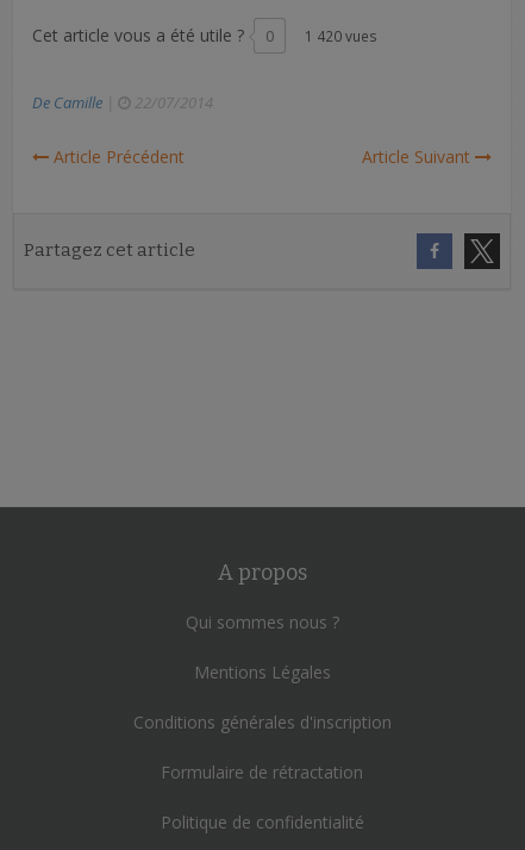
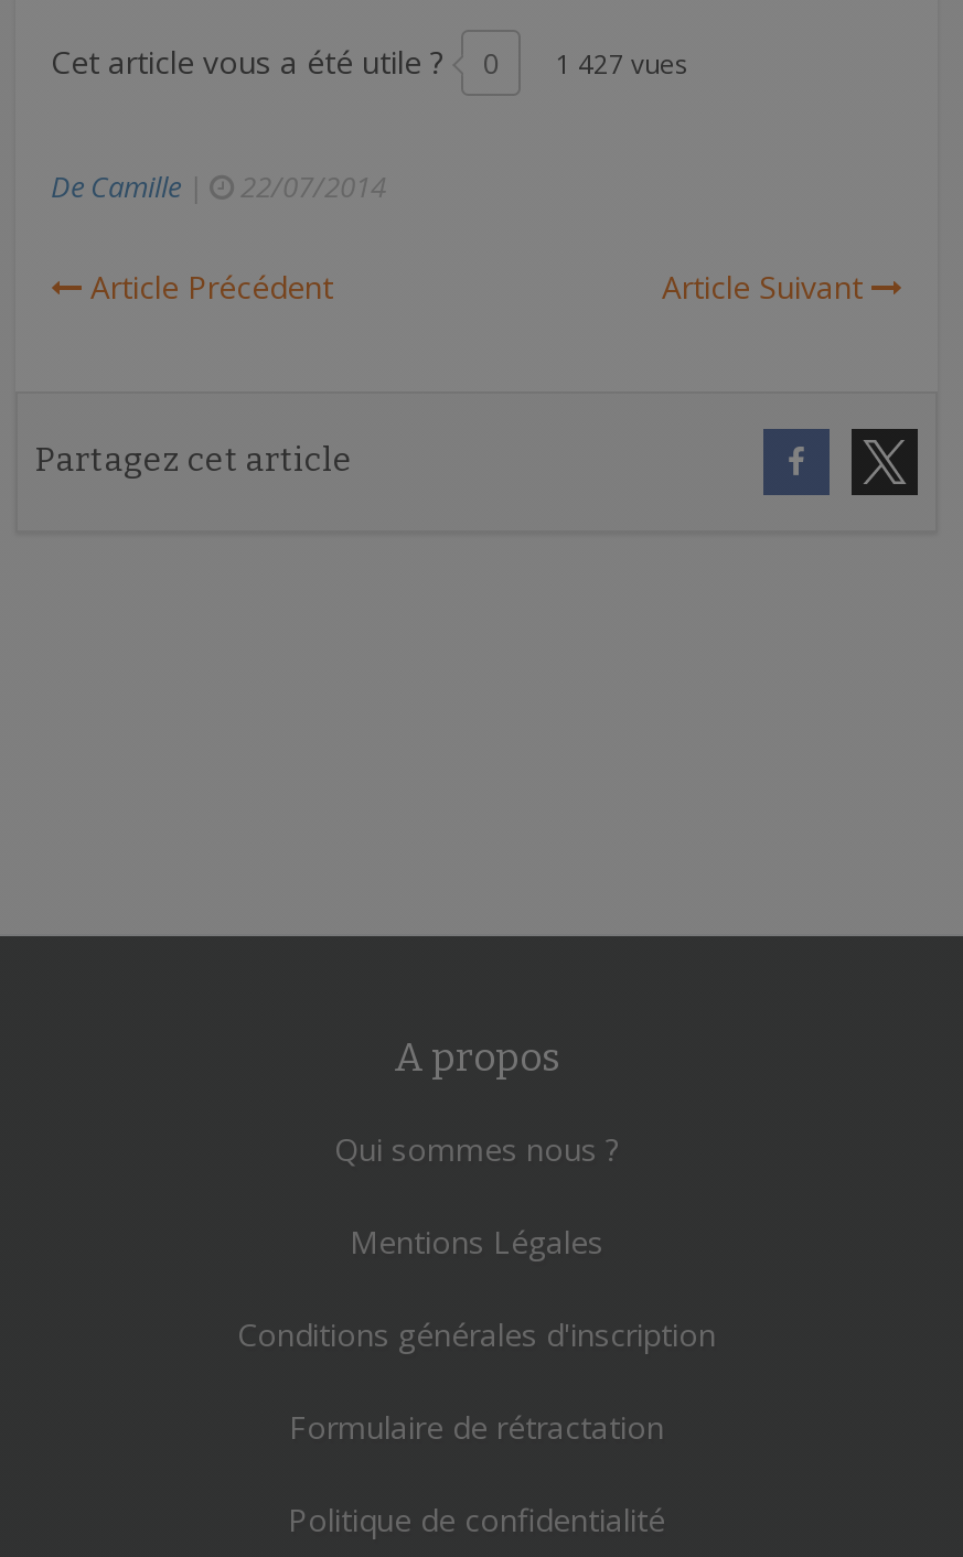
- Cet article vous a été utile ? 0 1 420 vues
+ Cet article vous a été utile ? 0 1 427 vues
